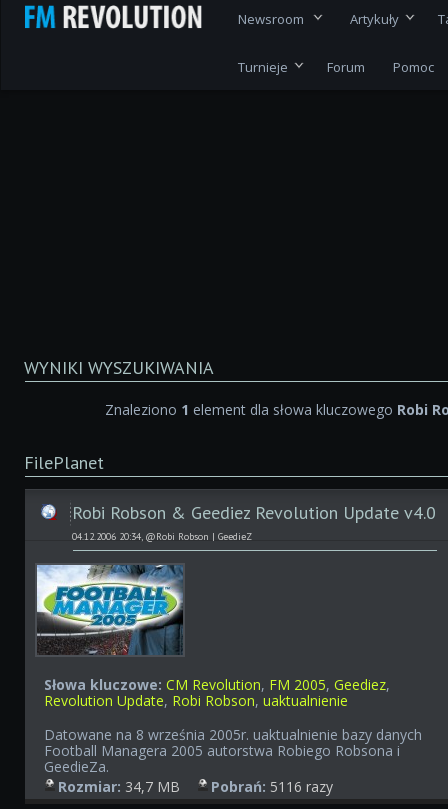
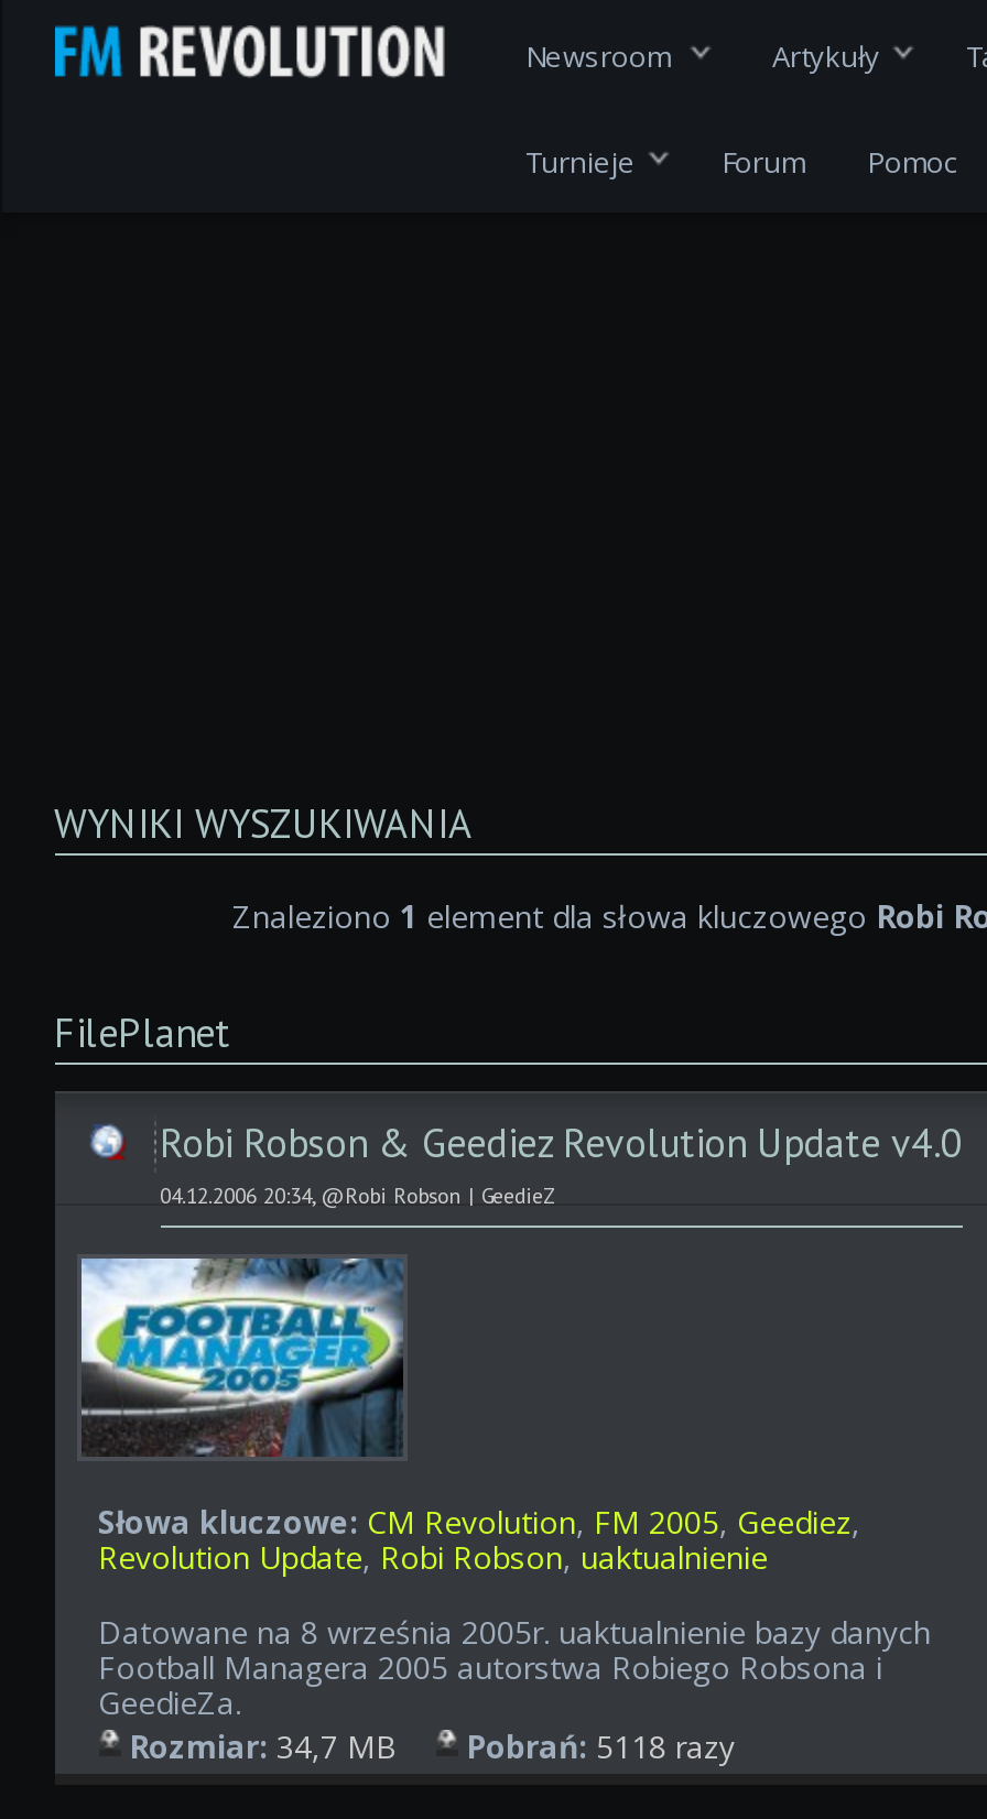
- Rozmiar: 34,7 MB Pobrań: 5116 razy
+ Rozmiar: 34,7 MB Pobrań: 5118 razy
